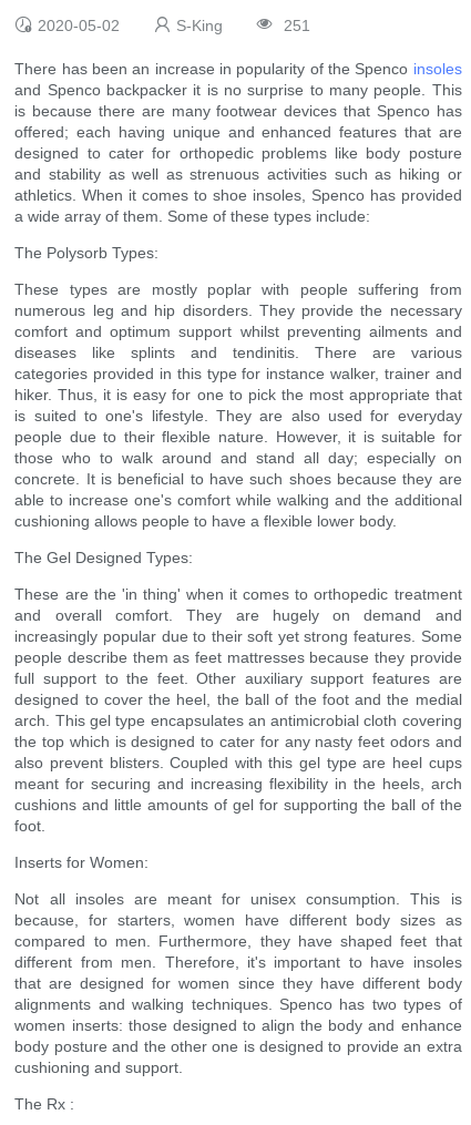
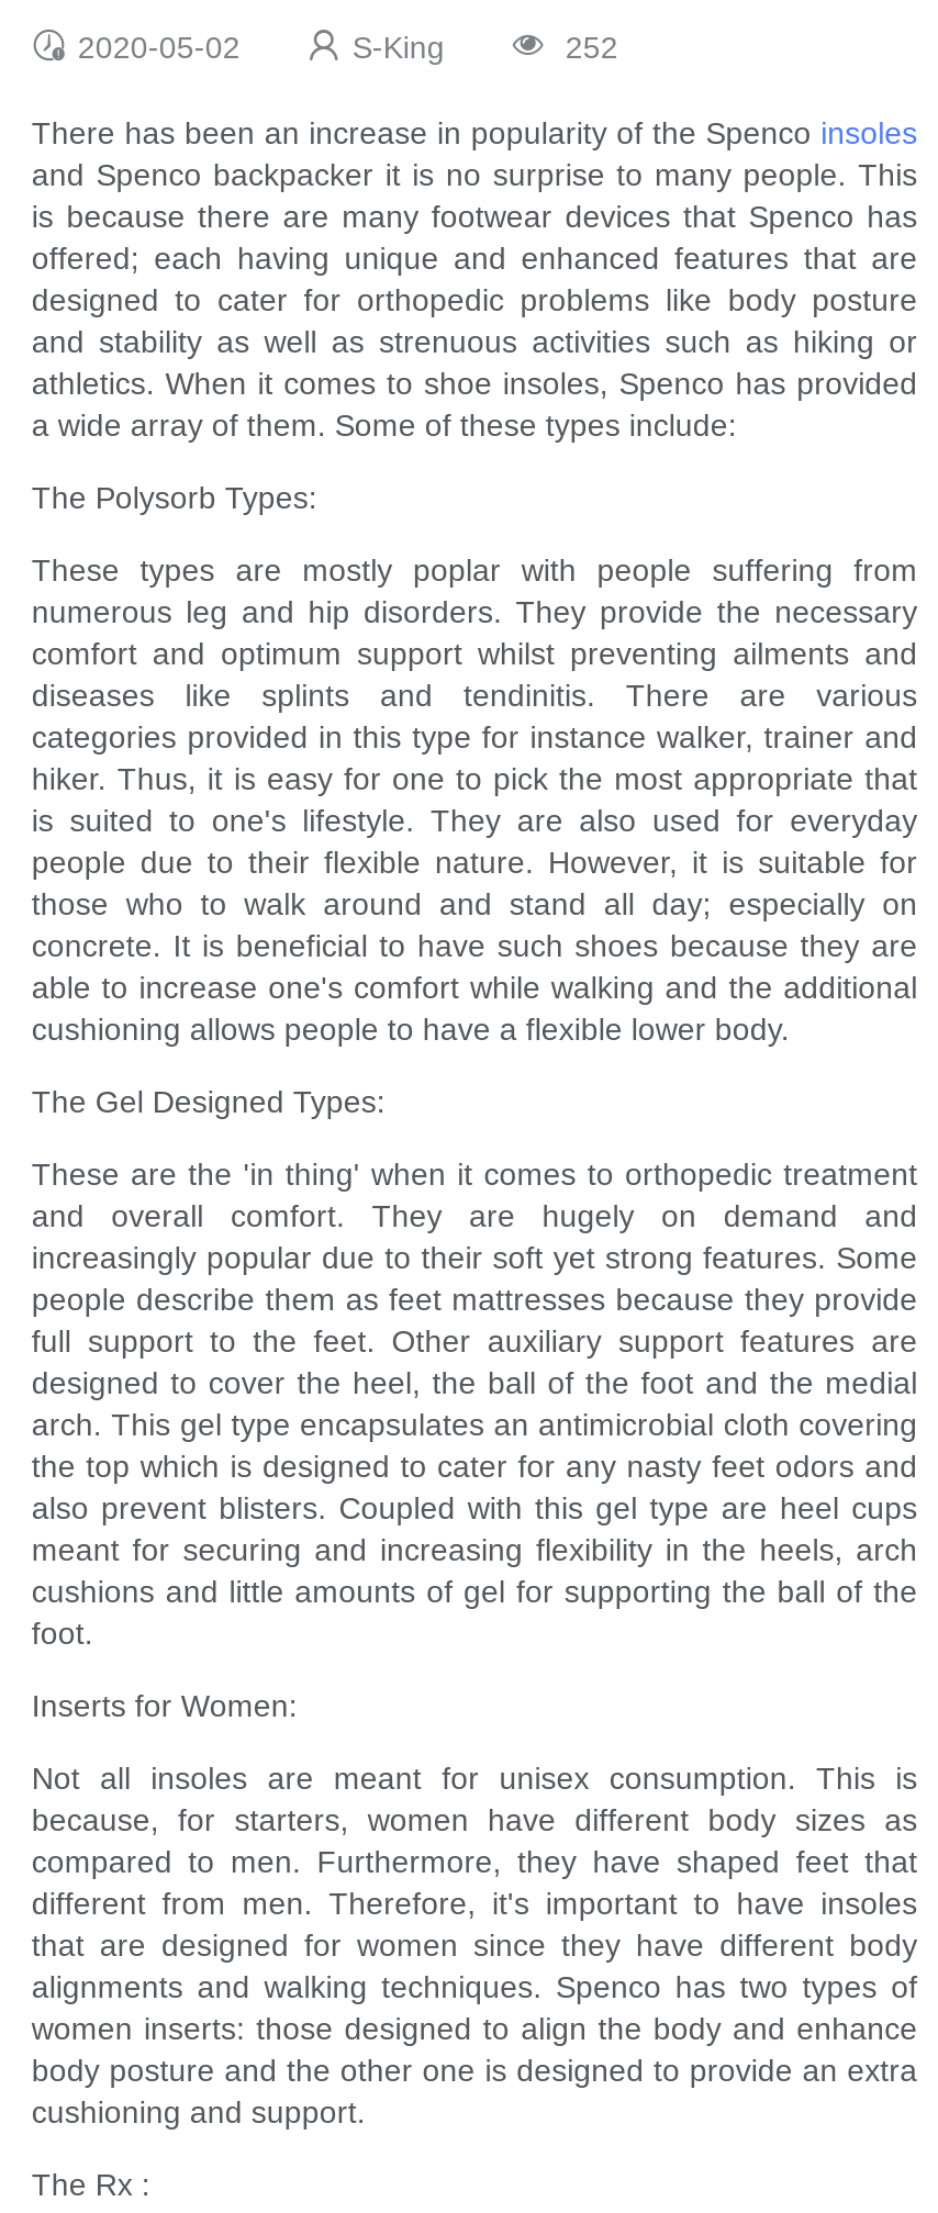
- 251
+ 252
